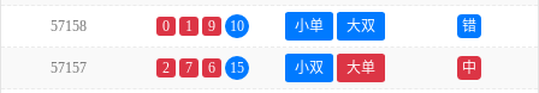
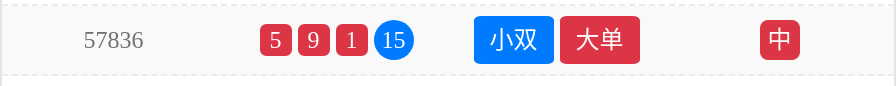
- 57158
- 0
+ 57836
+ 5
+ 9

- 9
- 10
- 小单
- 大双
- 错
- 57157
- 2
- 7
- 6
